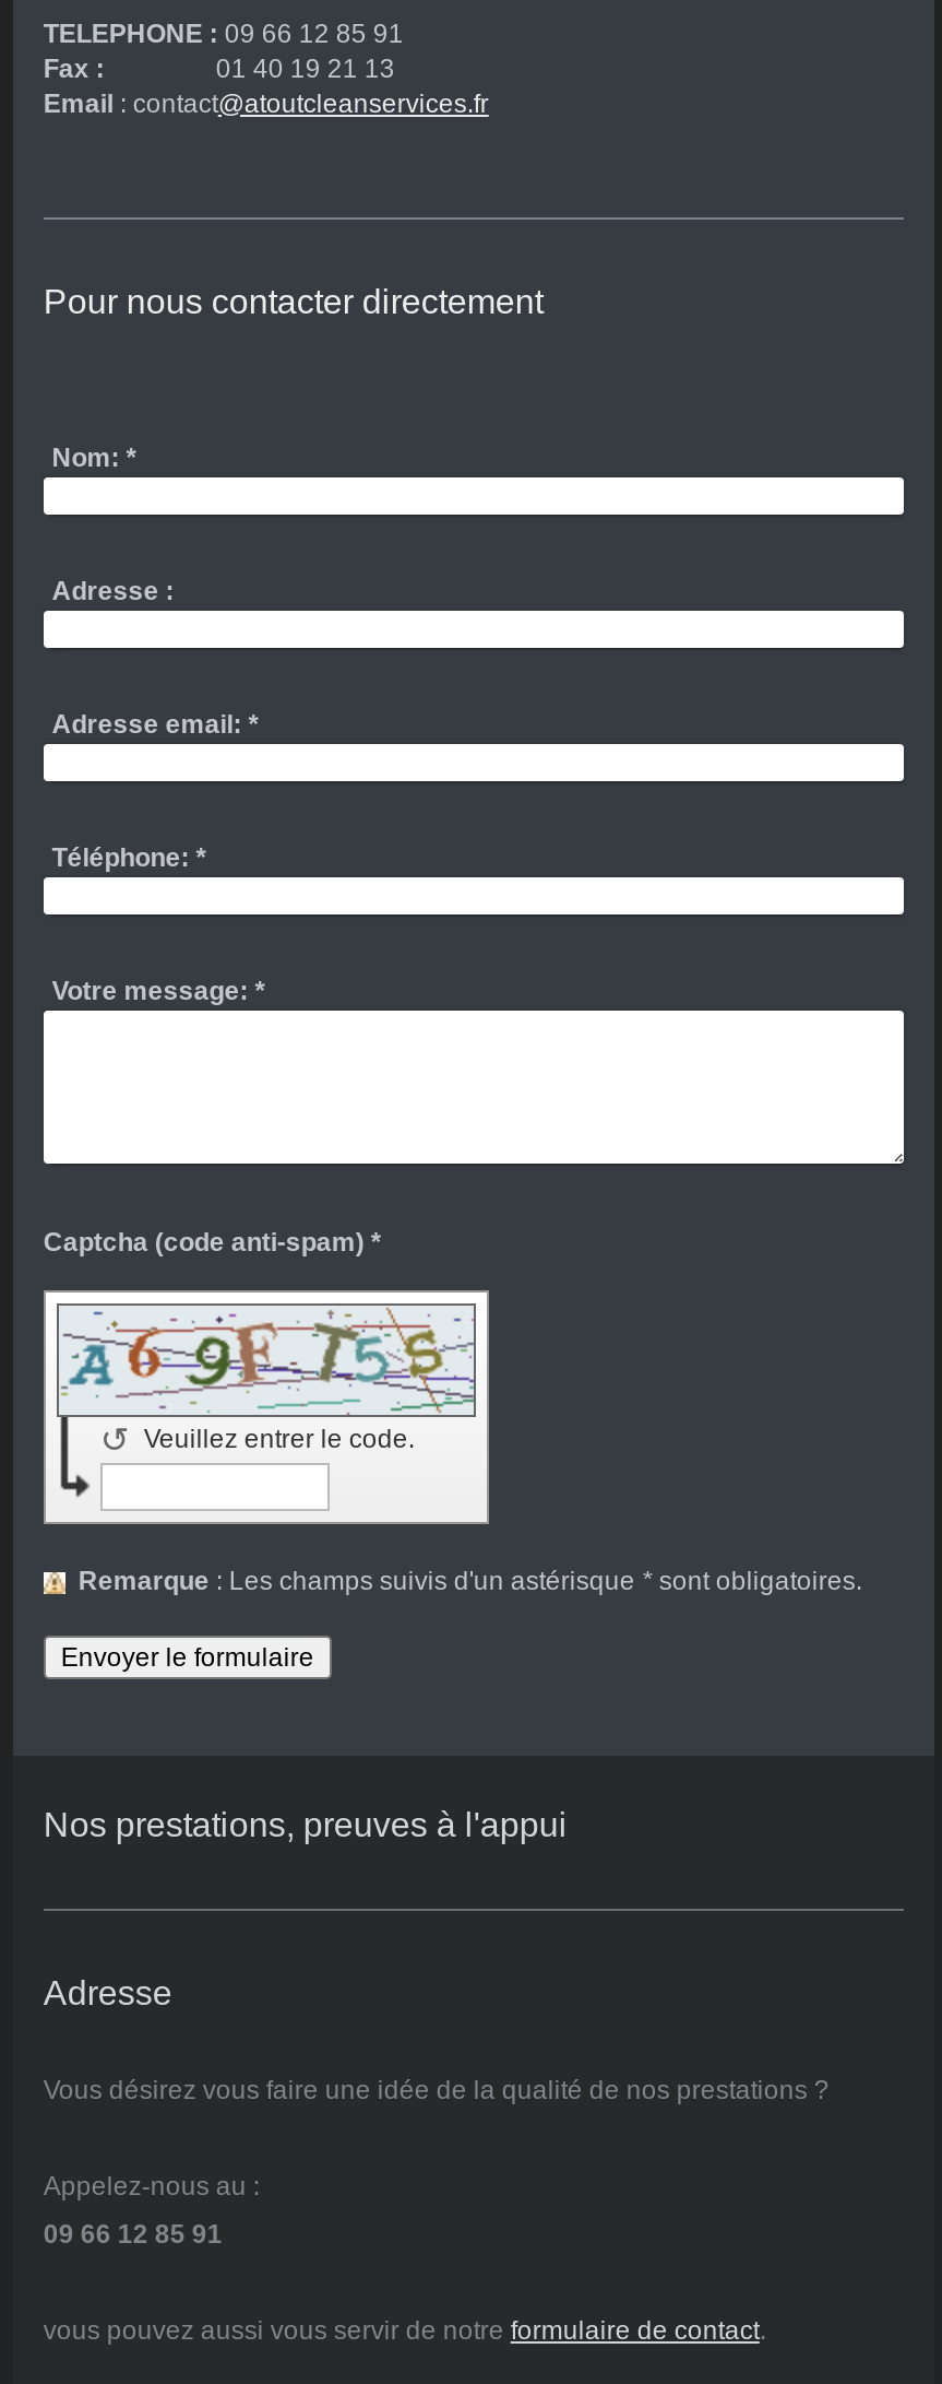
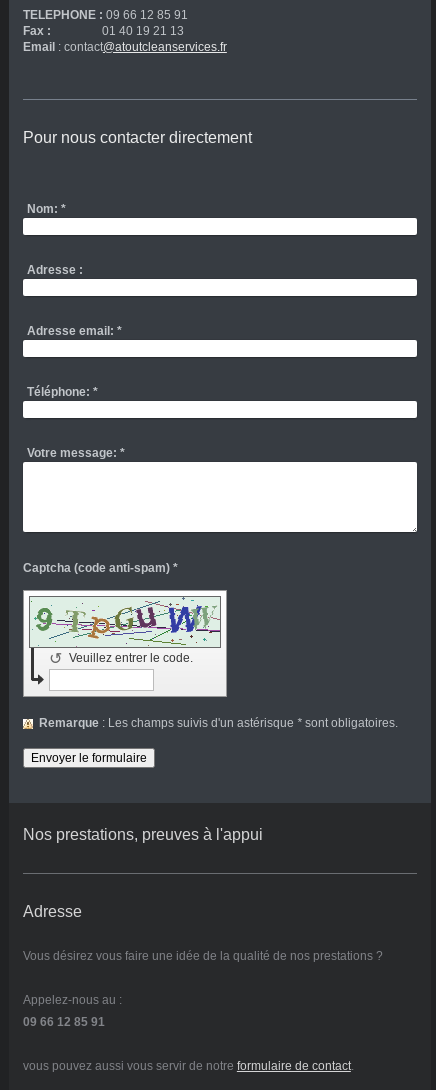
- [image]
+ [image]
